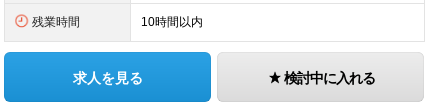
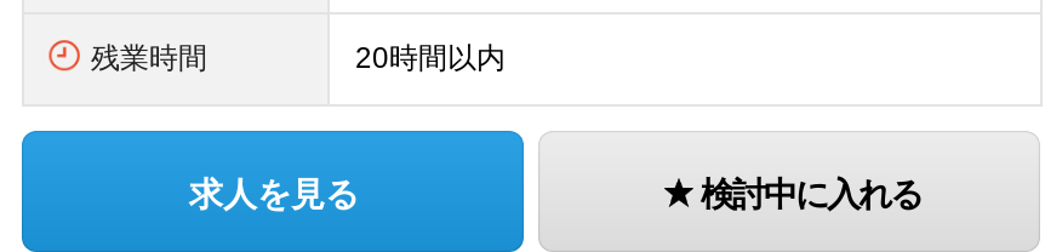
- 10時間以内
+ 20時間以内
